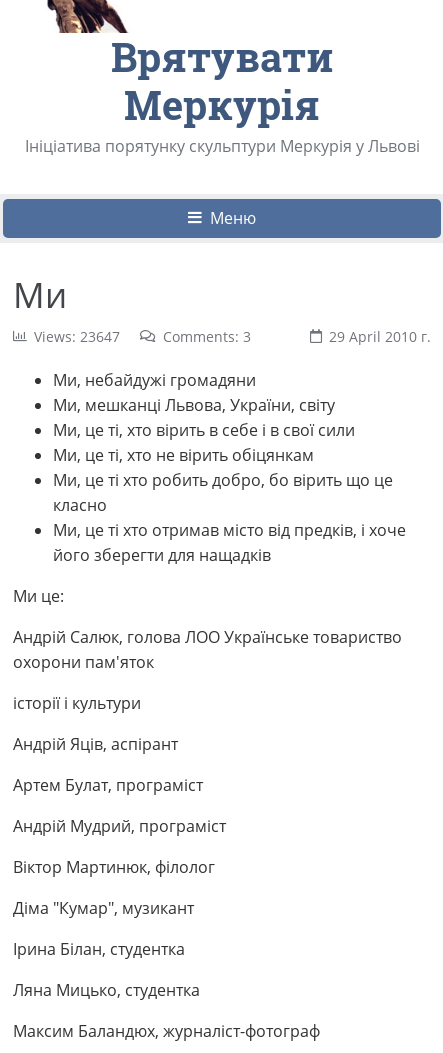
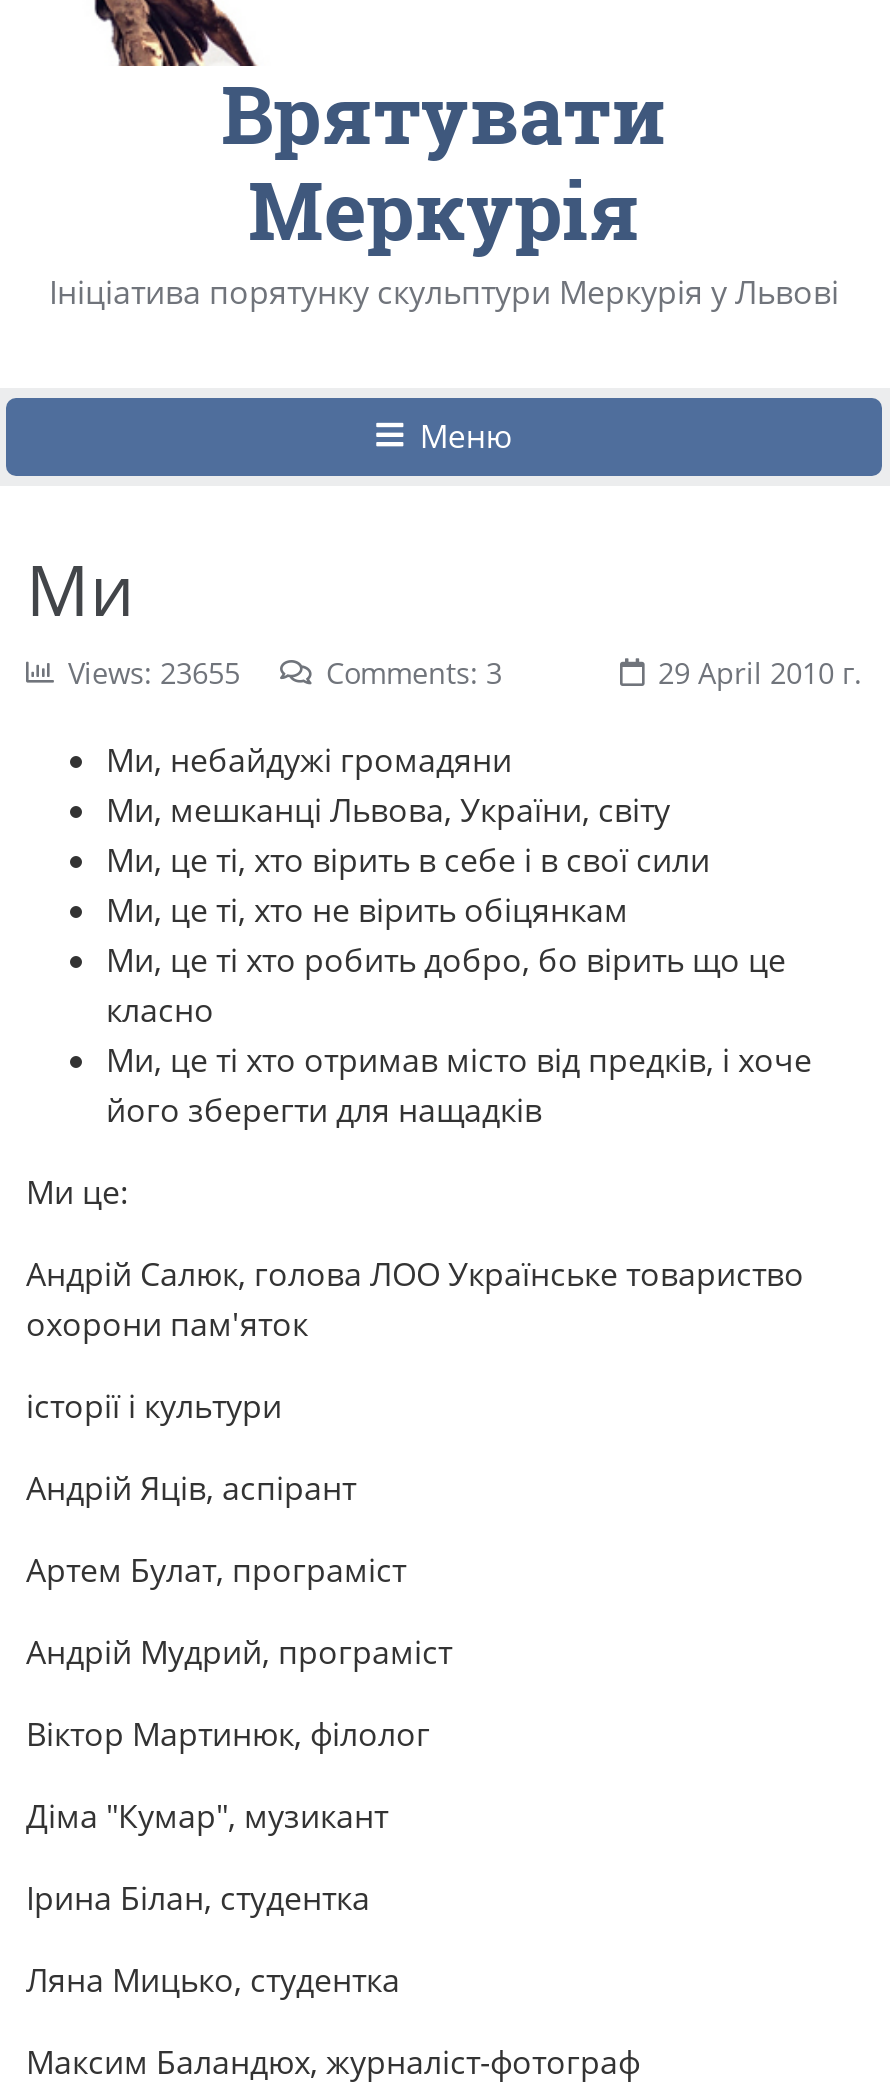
- Views: 23647
+ Views: 23655
